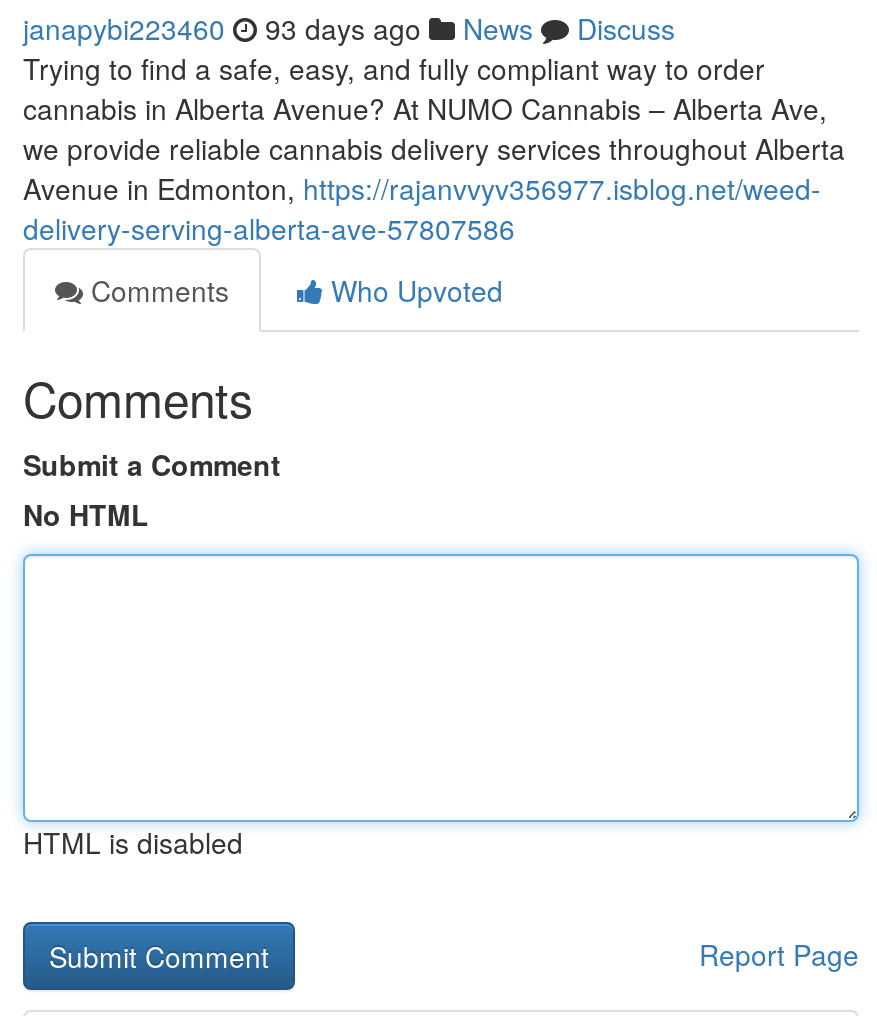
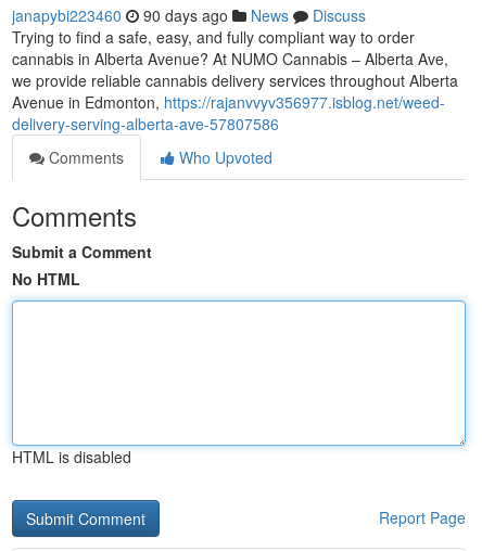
- janapybi223460 93 days ago News Discuss
+ janapybi223460 90 days ago News Discuss
